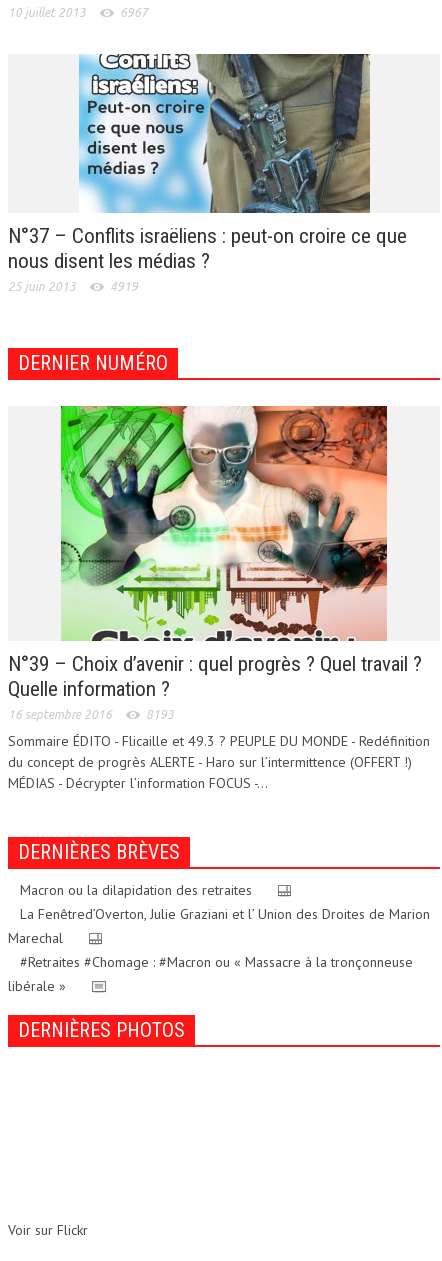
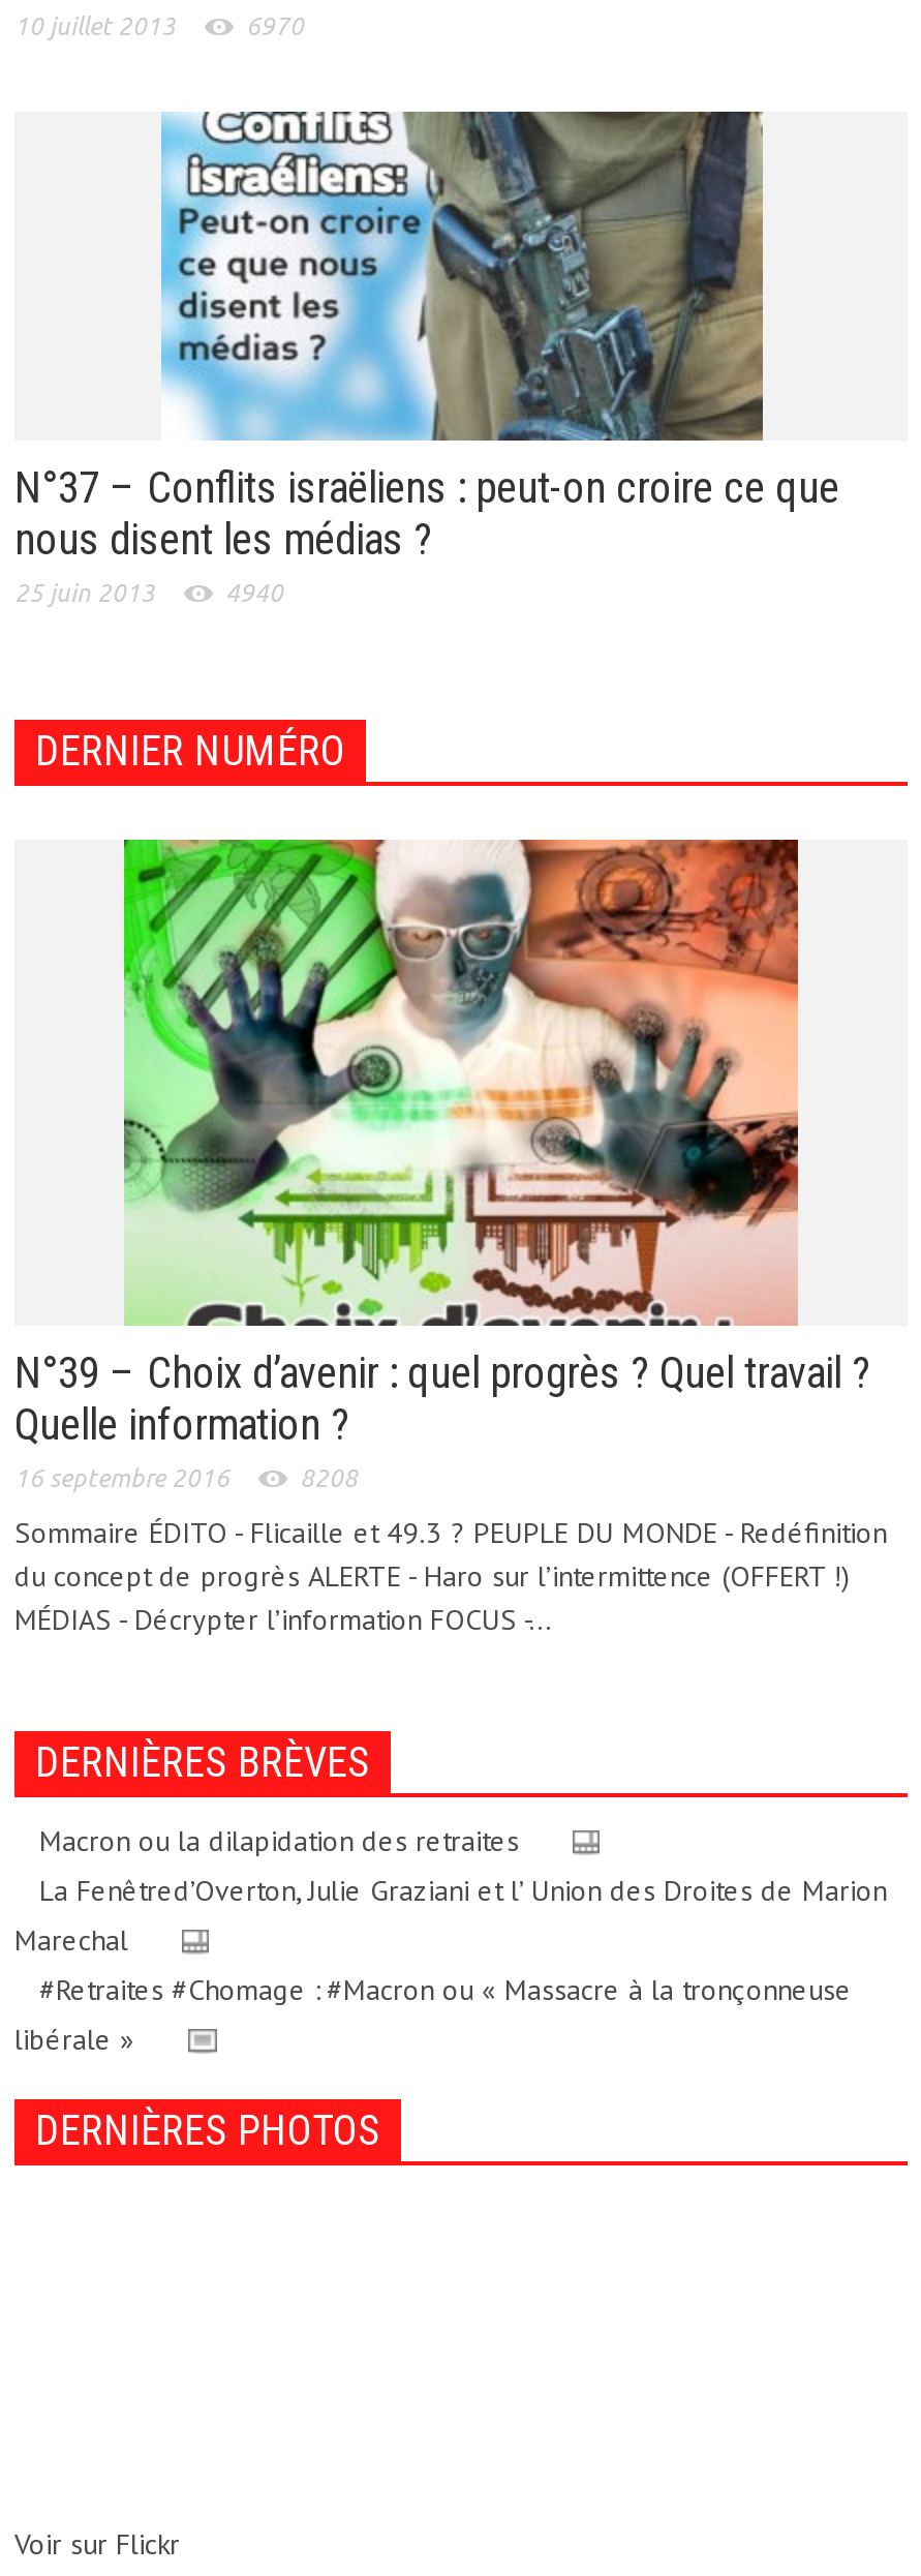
- 6967
+ 6970

- 4919
+ 4940

- 8193
+ 8208
